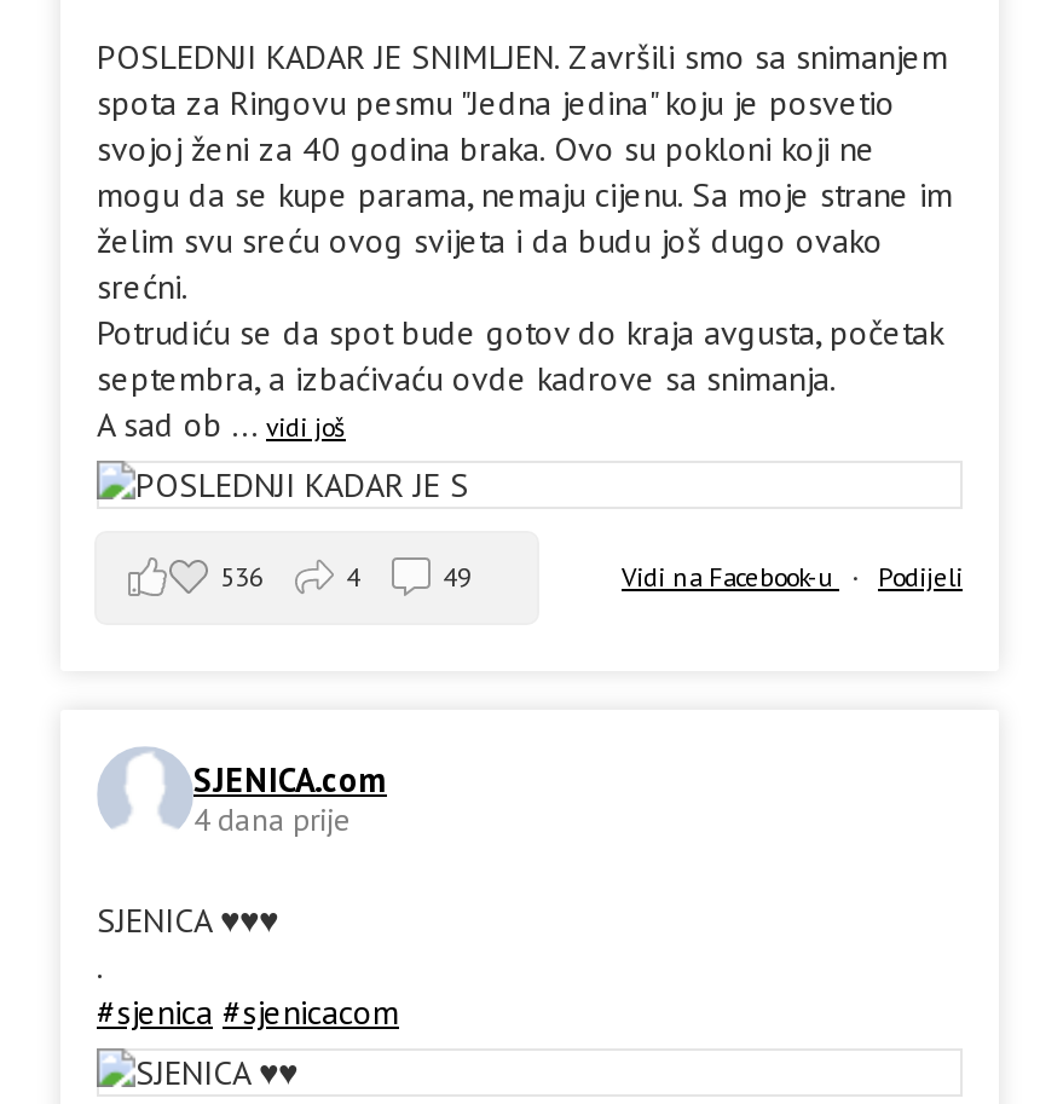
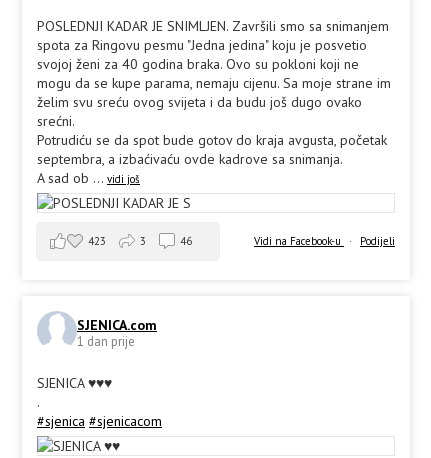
- 536
+ 423

- 4
+ 3

- 49
+ 46

- 4 dana prije
+ 1 dan prije
